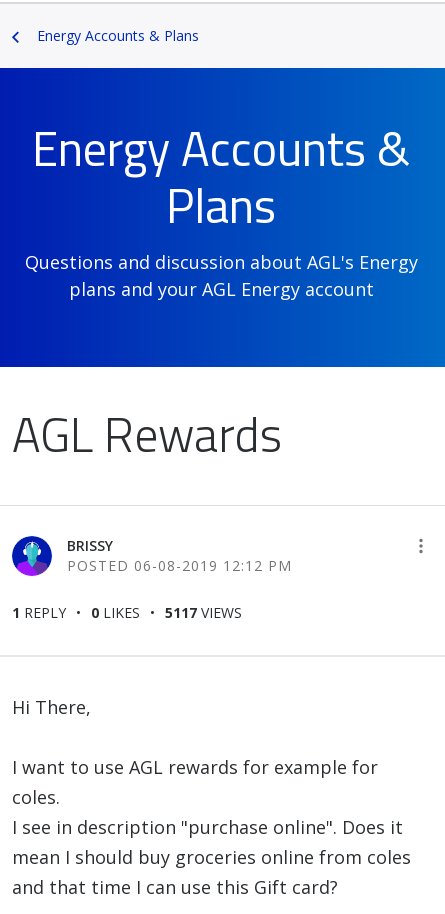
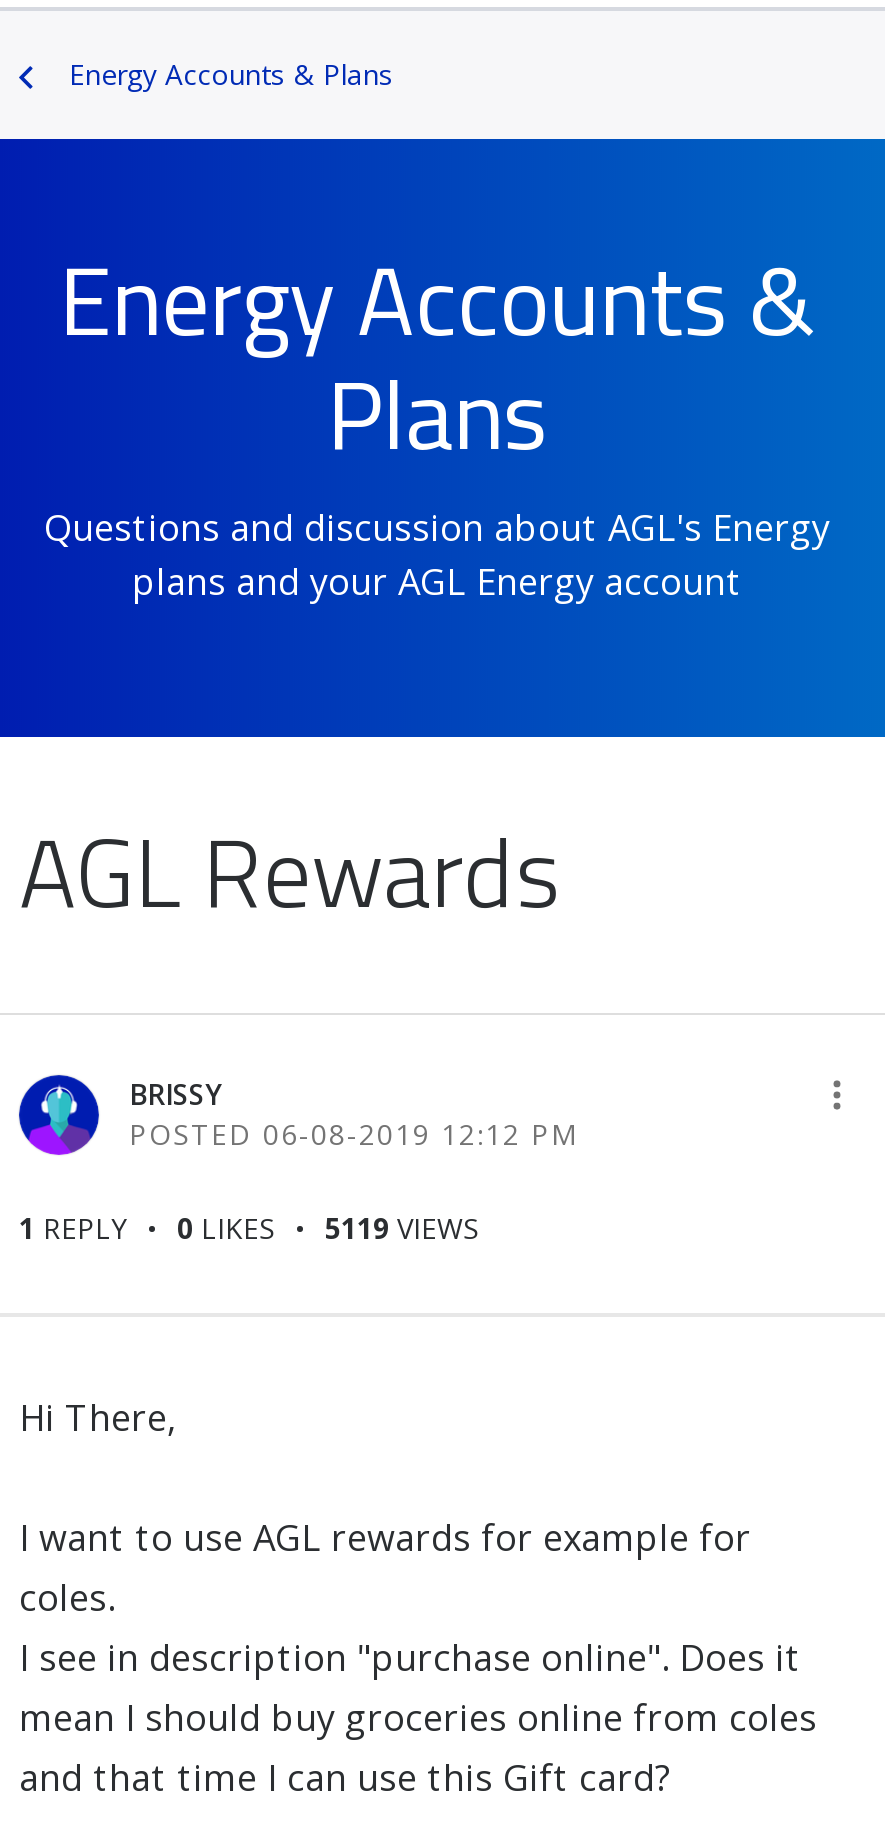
- 1 REPLY 0 LIKES 5117 VIEWS
+ 1 REPLY 0 LIKES 5119 VIEWS
